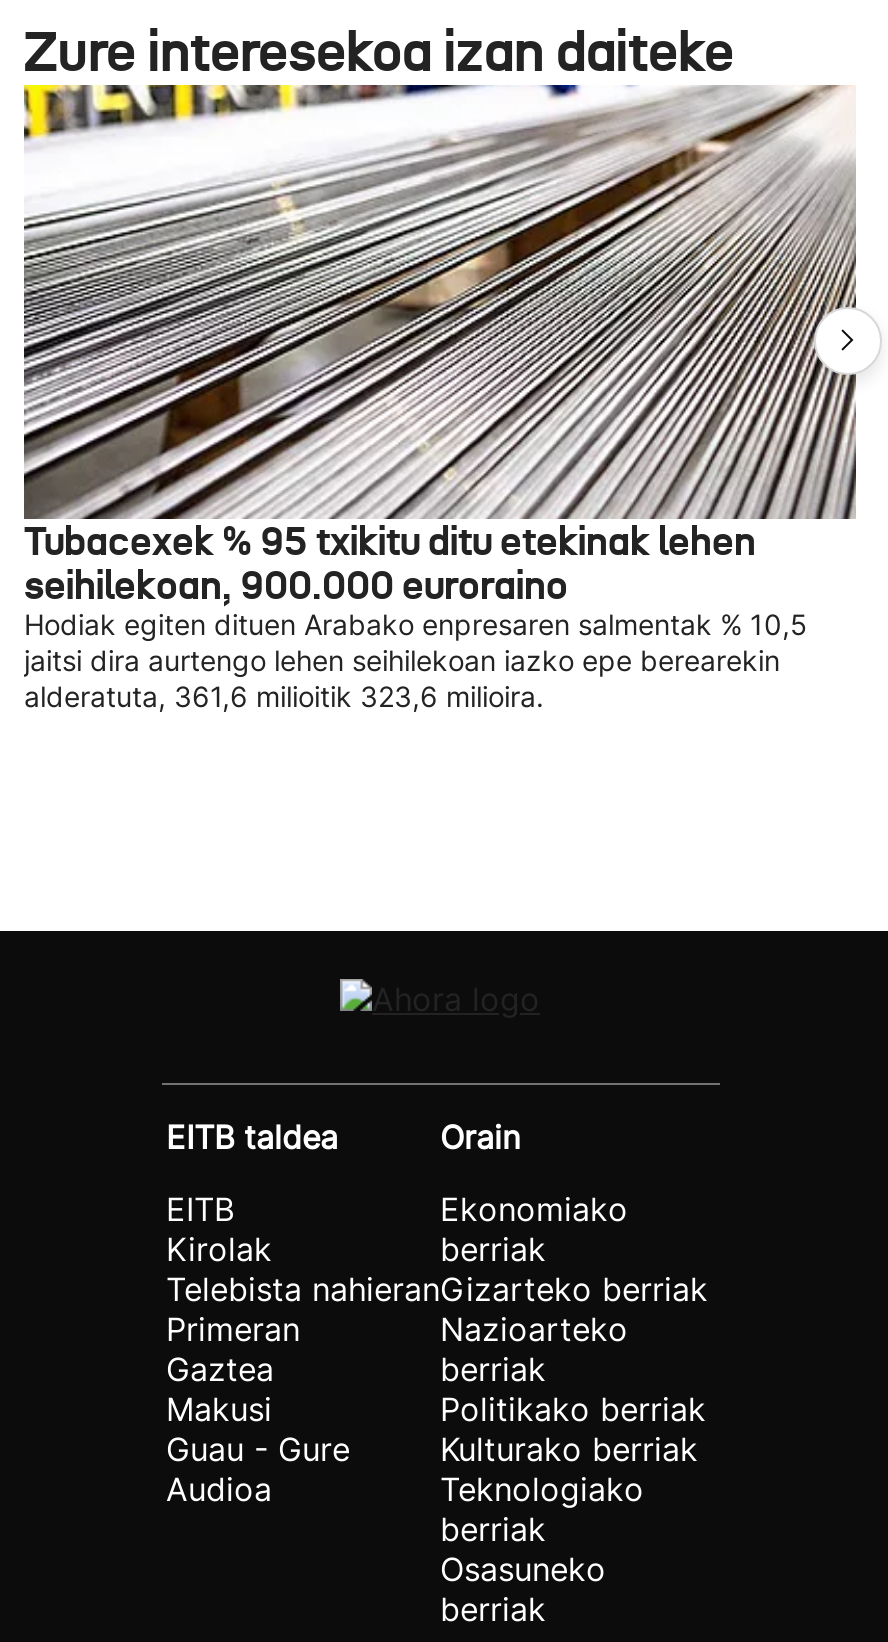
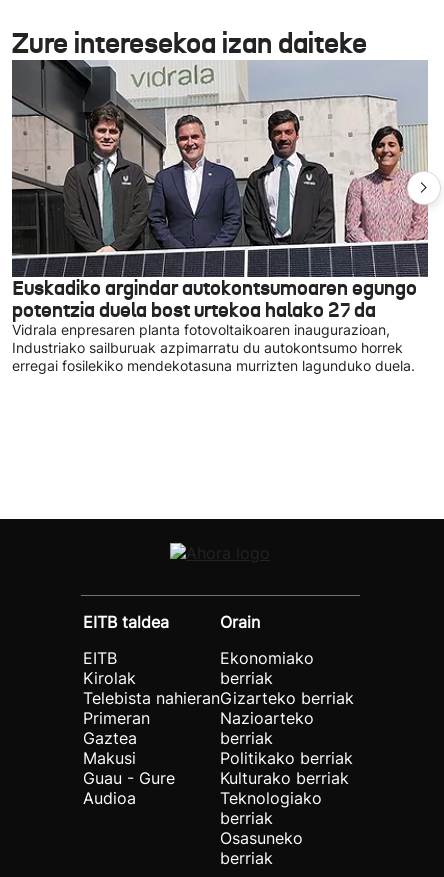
- [image]
+ [image]

- Tubacexek % 95 txikitu ditu etekinak lehen
- seihilekoan, 900.000 euroraino
- Hodiak egiten dituen Arabako enpresaren salmentak % 10,5
- jaitsi dira aurtengo lehen seihilekoan iazko epe berearekin
- alderatuta, 361,6 milioitik 323,6 milioira.
+ Euskadiko argindar autokontsumoaren egungo
+ potentzia duela bost urtekoa halako 27 da
+ Vidrala enpresaren planta fotovoltaikoaren inaugurazioan,
+ Industriako sailburuak azpimarratu du autokontsumo horrek
+ erregai fosilekiko mendekotasuna murrizten lagunduko duela.
